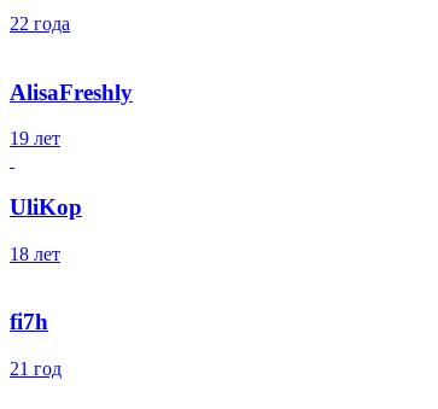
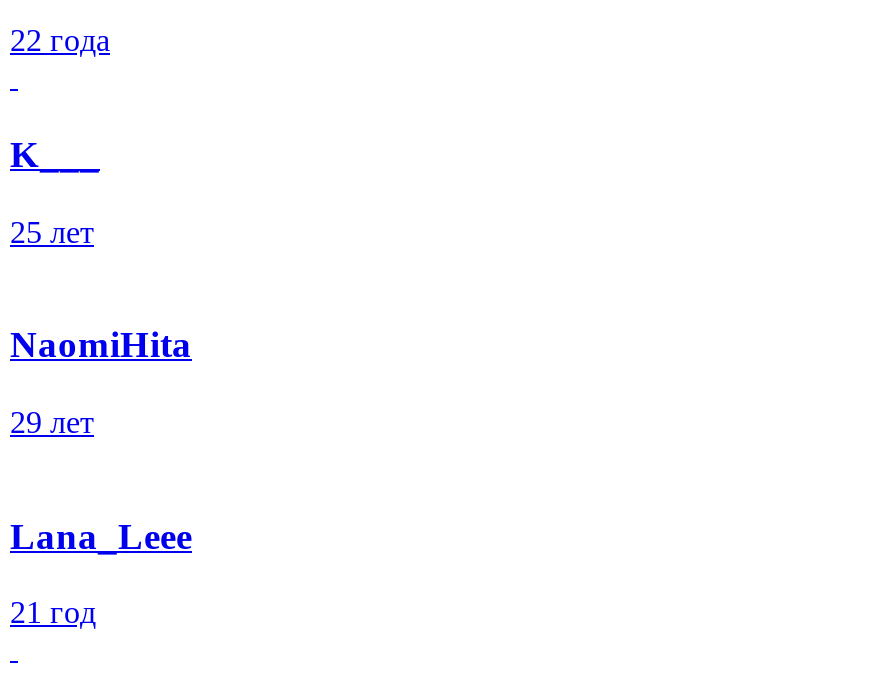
- AlisaFreshly
+ K___

- 19 лет
+ 25 лет

- UliKop
+ NaomiHita

- 18 лет
+ 29 лет

- fi7h
+ Lana_Leee
